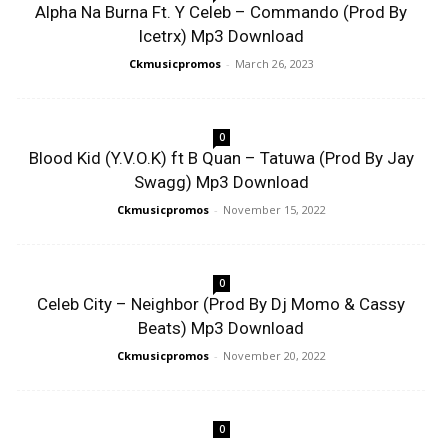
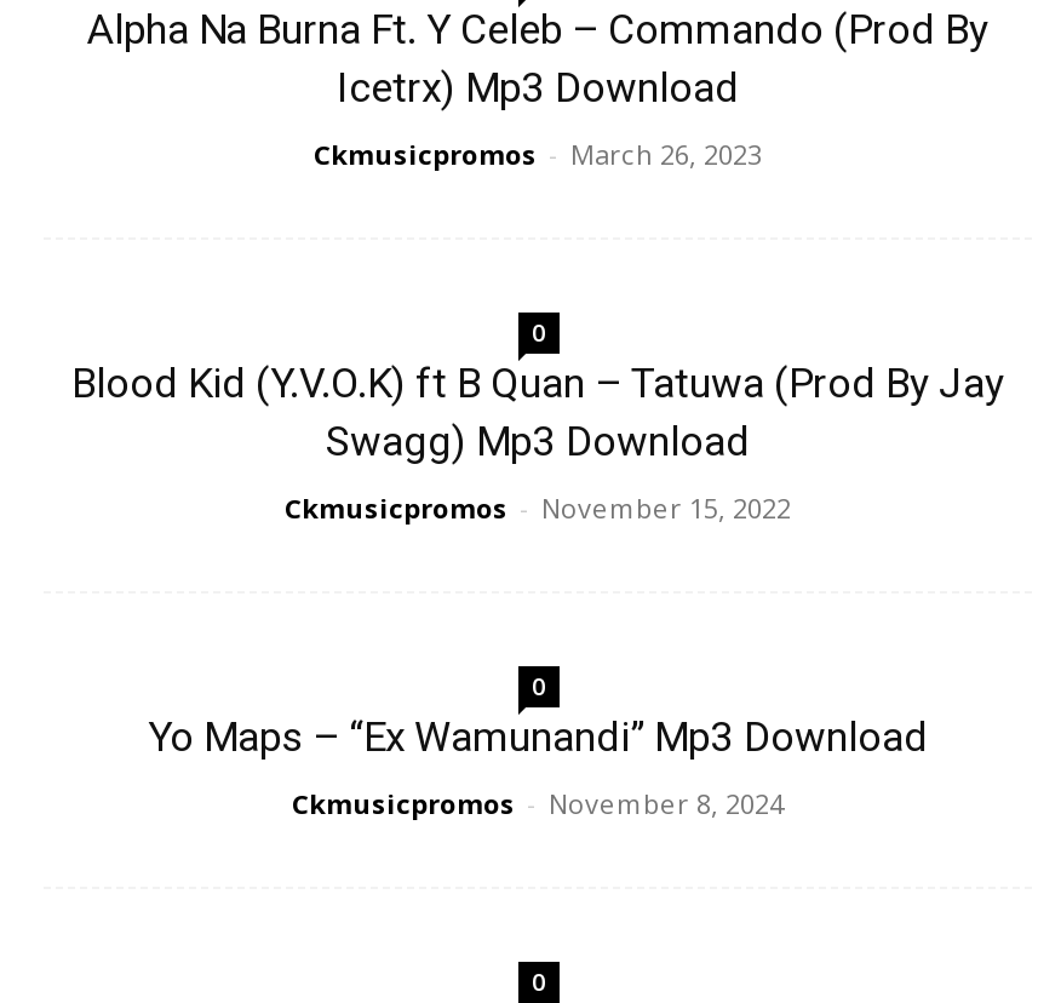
- Celeb City – Neighbor (Prod By Dj Momo & Cassy
- Beats) Mp3 Download
+ Yo Maps – “Ex Wamunandi” Mp3 Download

- Ckmusicpromos - November 20, 2022
+ Ckmusicpromos - November 8, 2024
